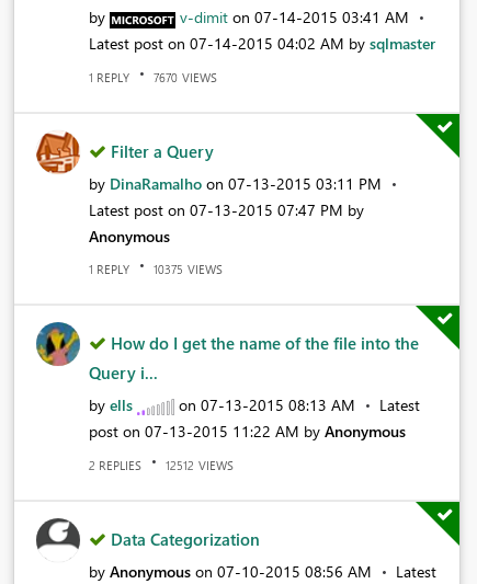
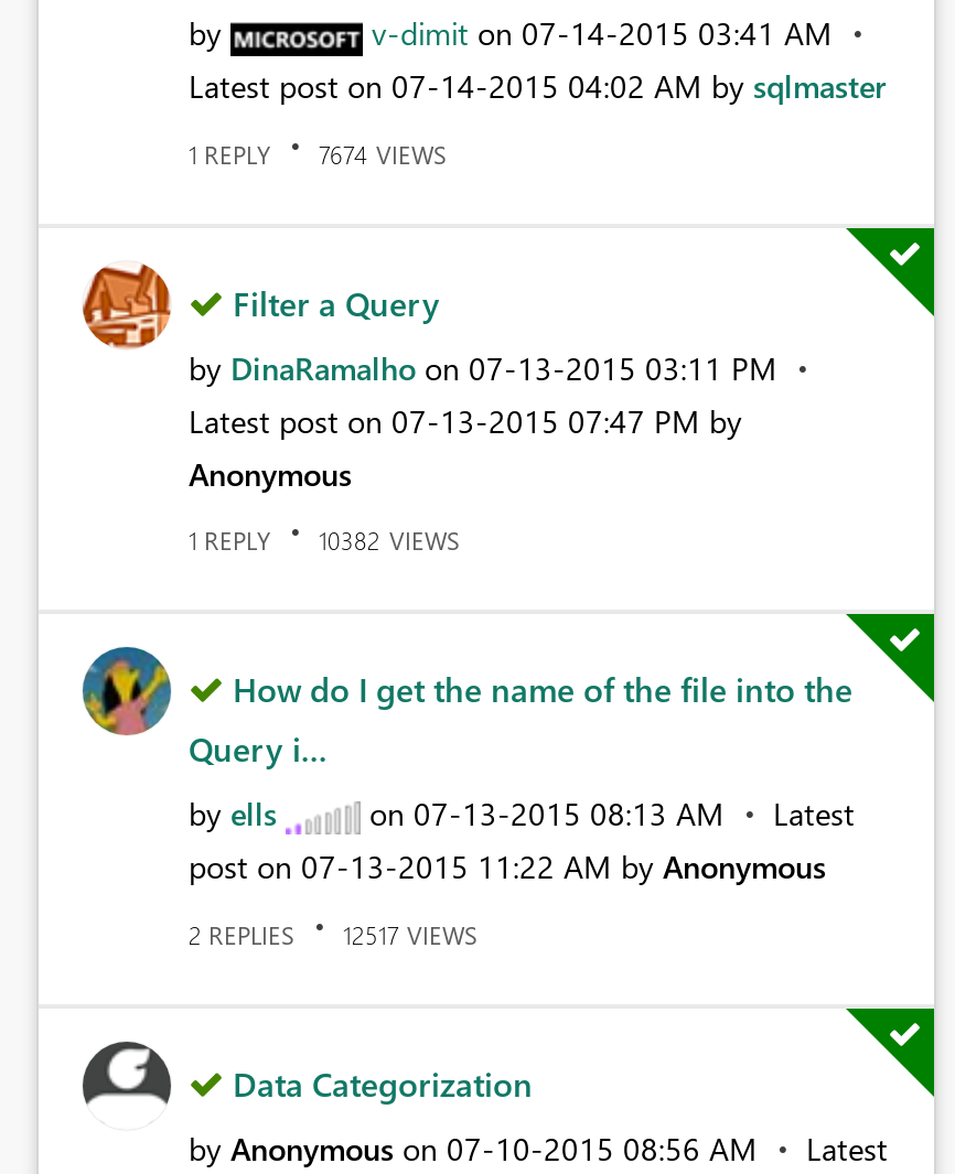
- 1 REPLY 7670 VIEWS
+ 1 REPLY 7674 VIEWS

- 1 REPLY 10375 VIEWS
+ 1 REPLY 10382 VIEWS

- 2 REPLIES 12512 VIEWS
+ 2 REPLIES 12517 VIEWS
